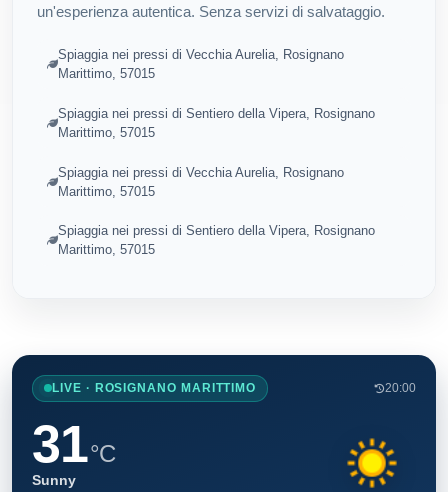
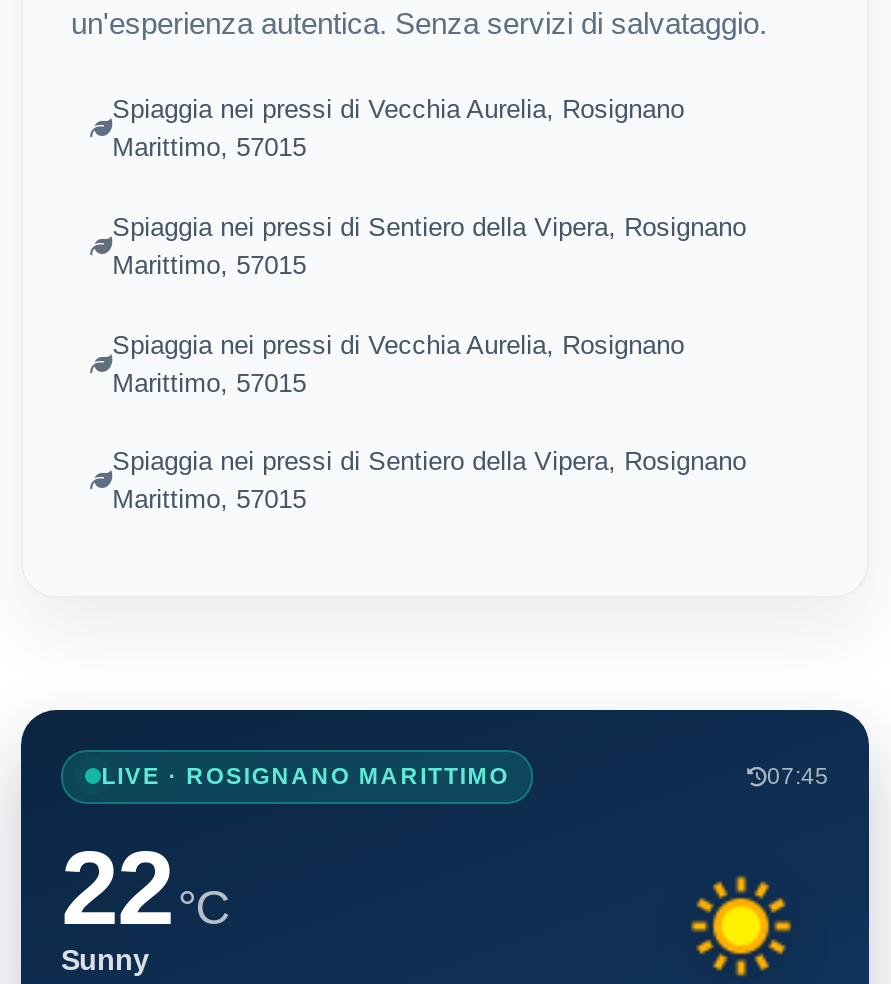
- 20:00
+ 07:45

- 31 °C
+ 22 °C
